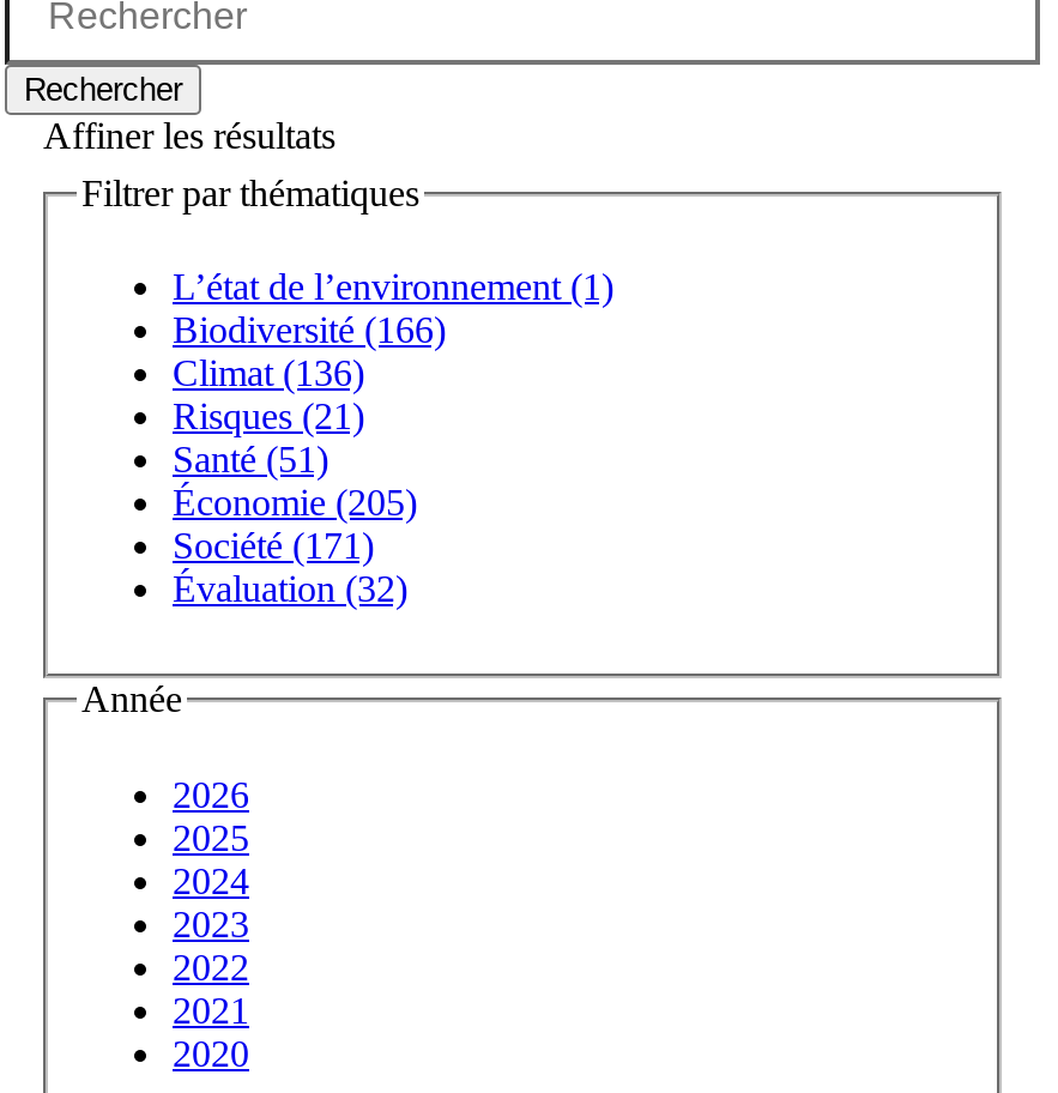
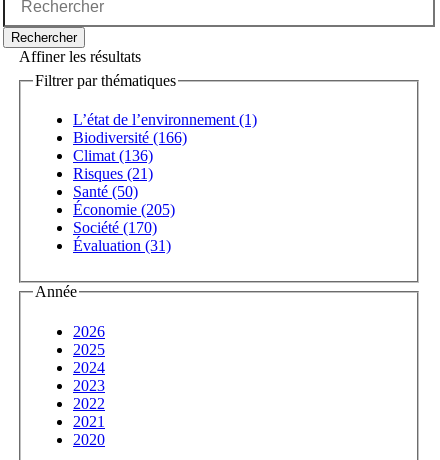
- Santé (51)
+ Santé (50)

- Société (171)
+ Société (170)

- Évaluation (32)
+ Évaluation (31)
